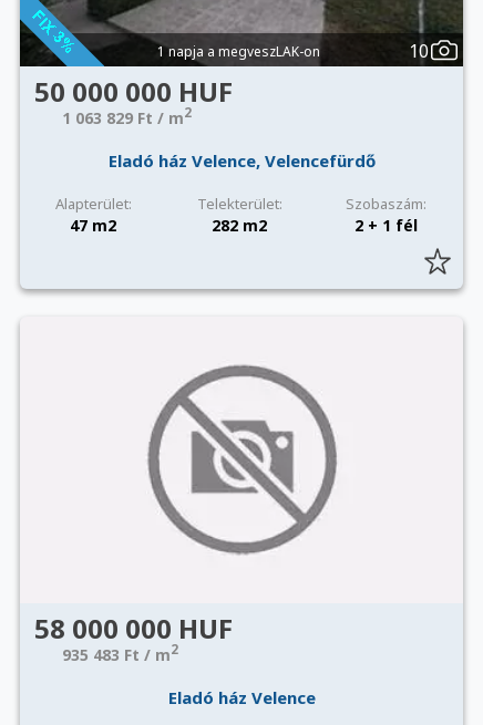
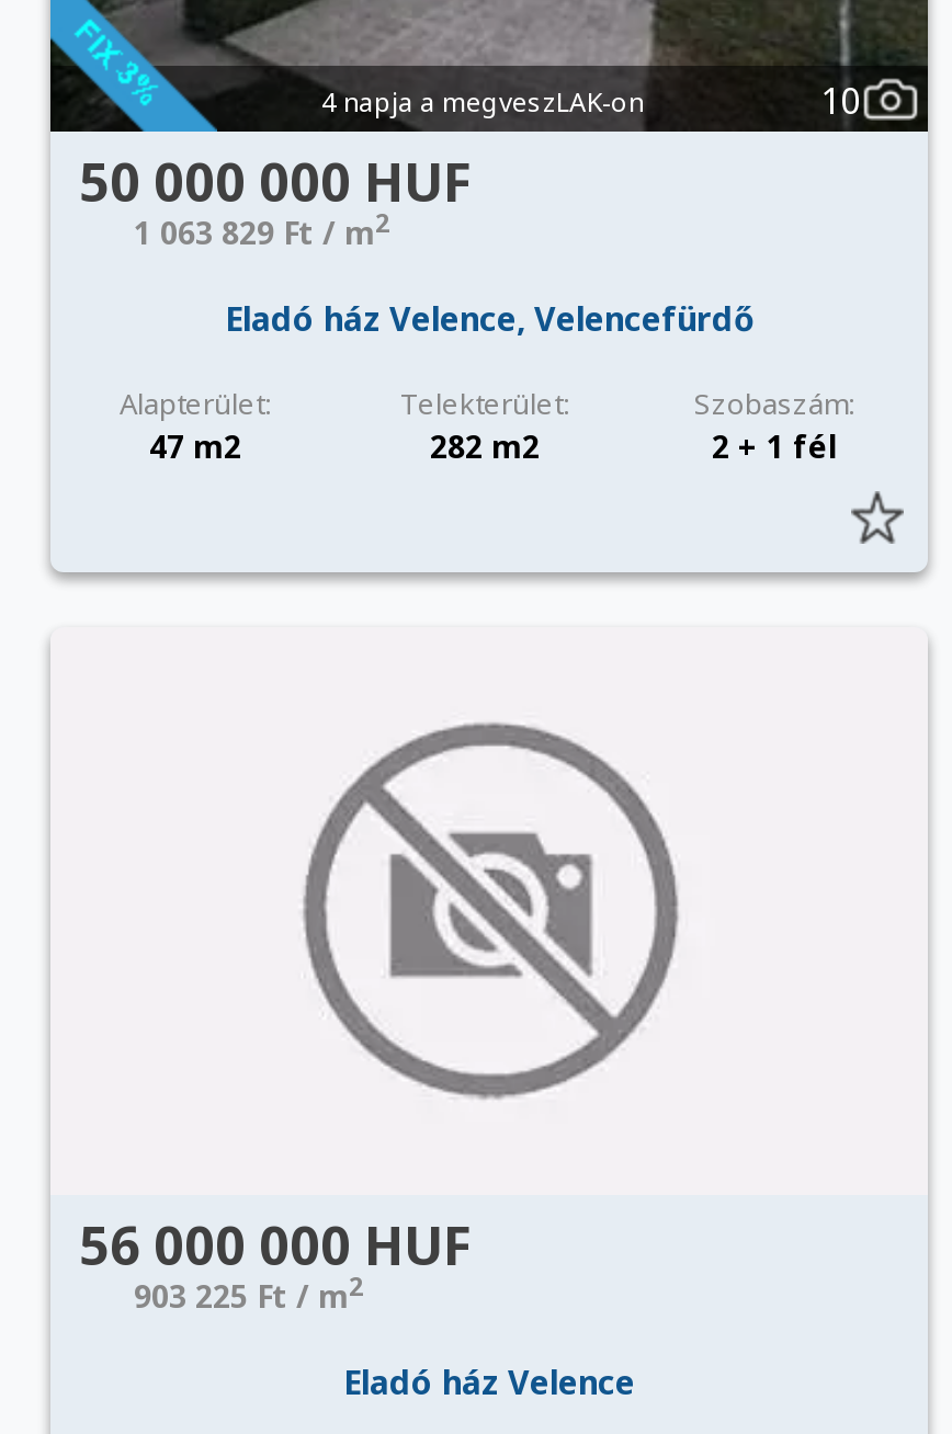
- 1 napja a megveszLAK-on
+ 4 napja a megveszLAK-on

- 58 000 000 HUF
+ 56 000 000 HUF

- 935 483 Ft / m2
+ 903 225 Ft / m2
